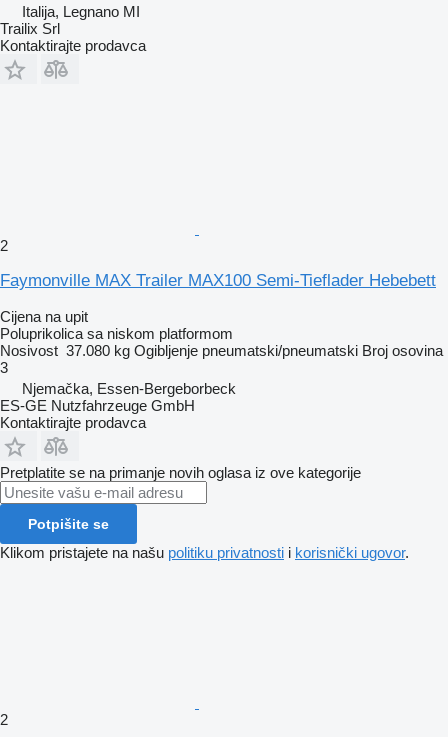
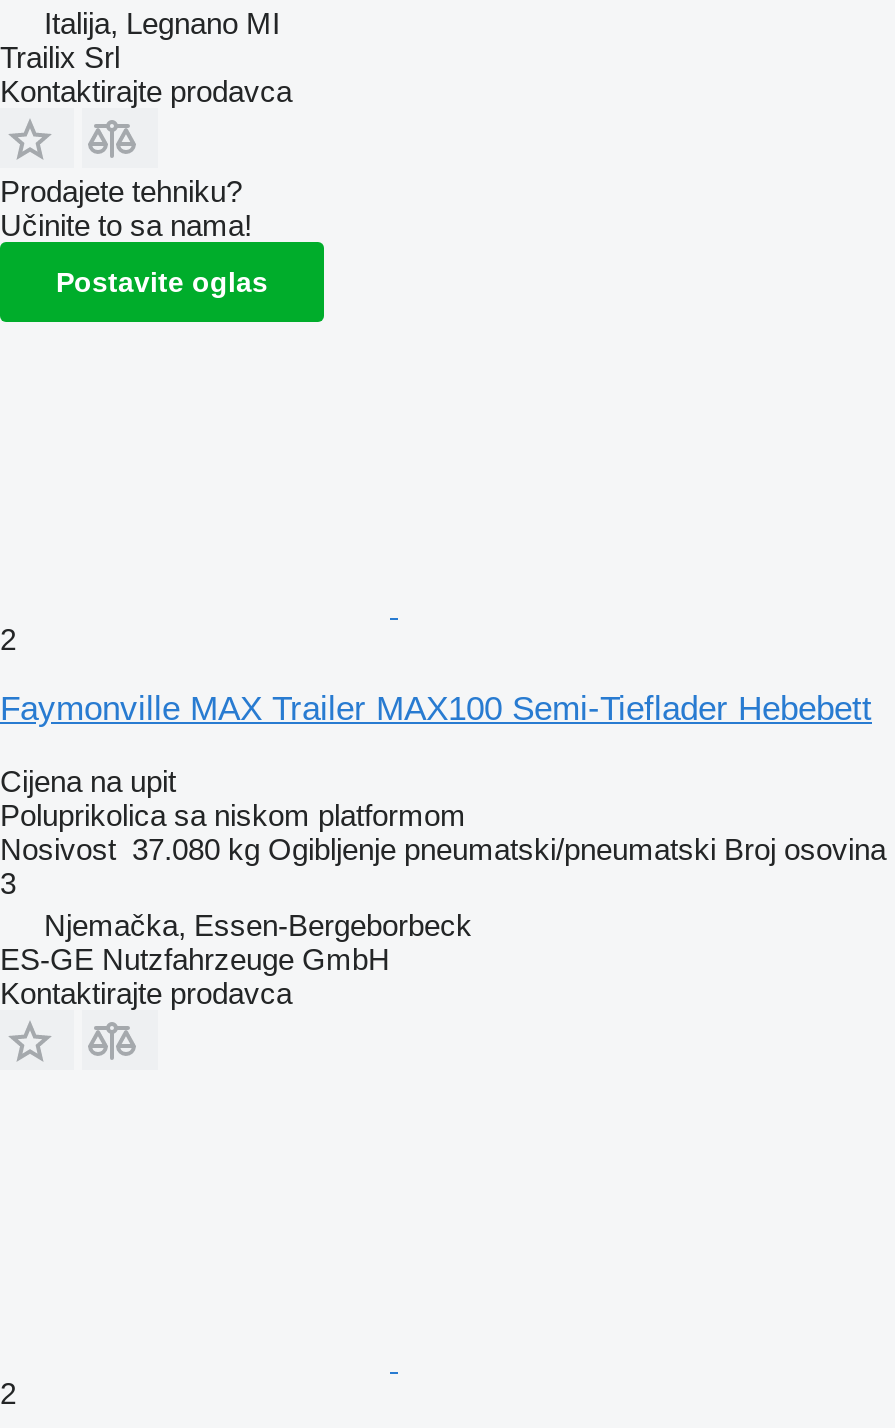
+ Prodajete tehniku?
+ Učinite to sa nama!
+ Postavite oglas

moved down: 2 | Faymonville MAX Trailer MAX100 Semi-Tieflader Hebebett | Cijena na upit | ... | ES-GE Nutzfahrzeuge GmbH | Kontaktirajte prodavca

- Pretplatite se na primanje novih oglasa iz ove kategorije
- Potpišite se
- Klikom pristajete na našu politiku privatnosti i korisnički ugovor.
